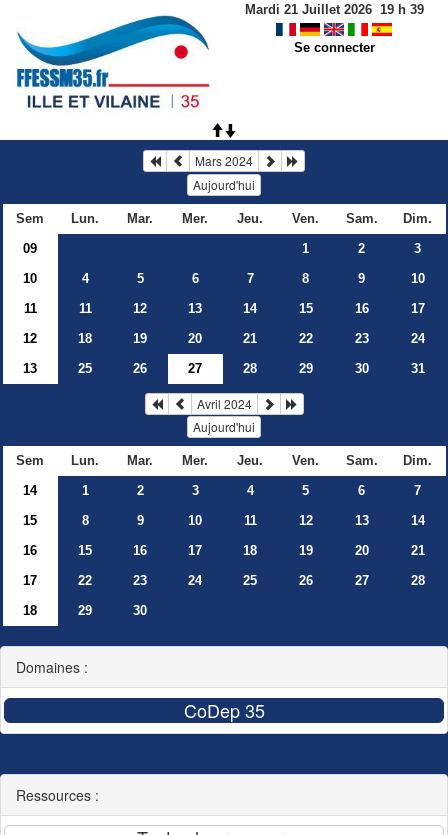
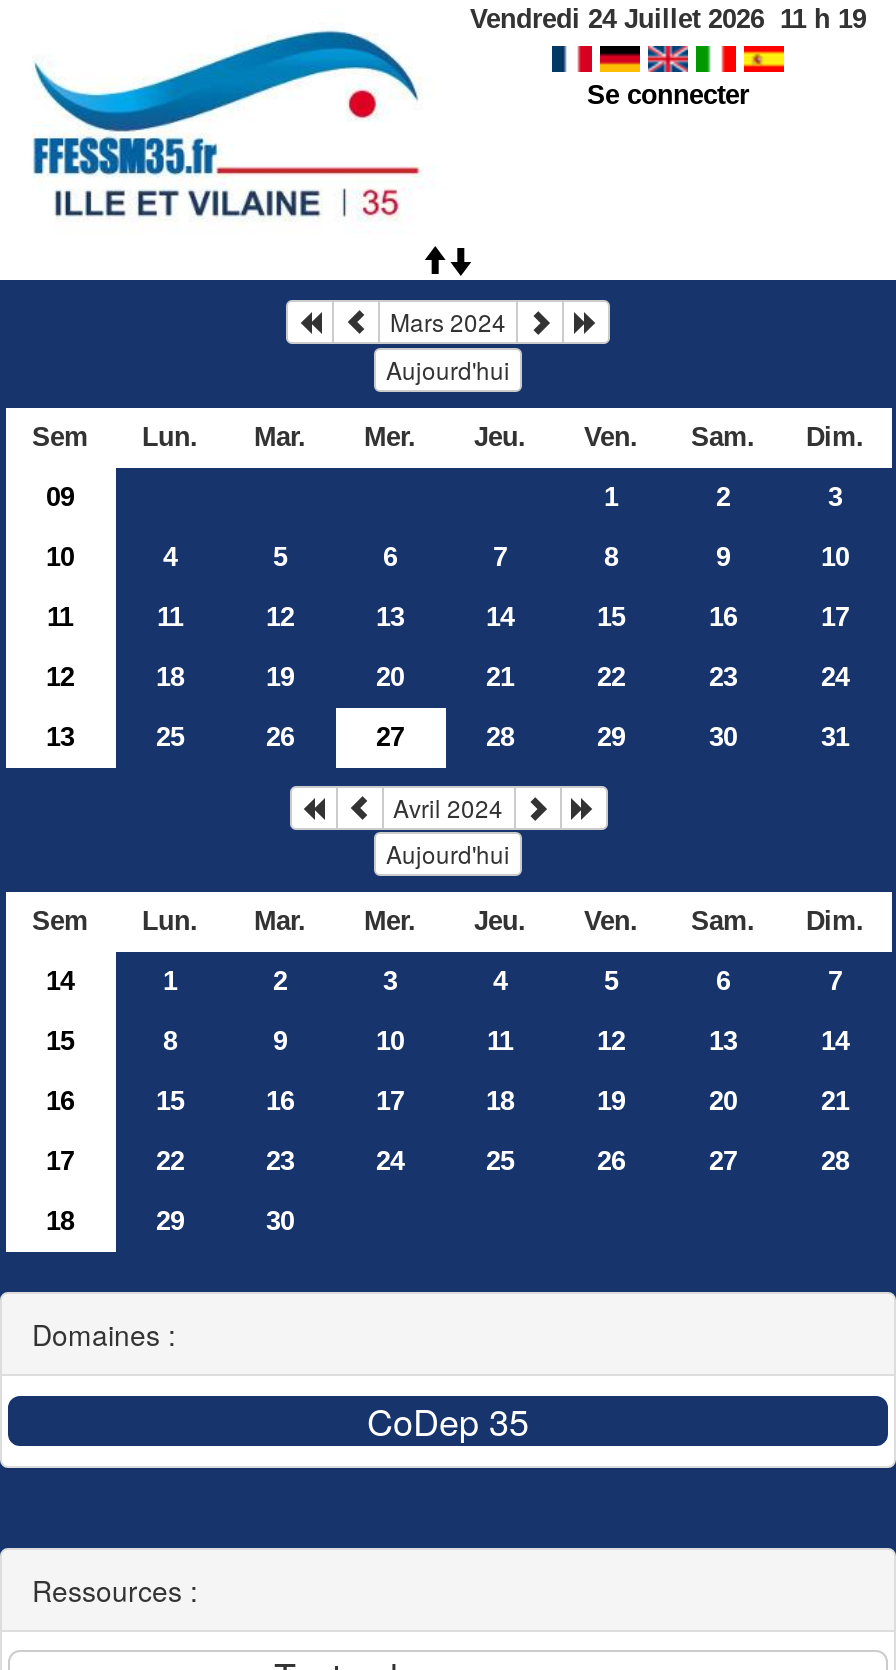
- Mardi 21 Juillet 2026 19 h 39
+ Vendredi 24 Juillet 2026 11 h 19
